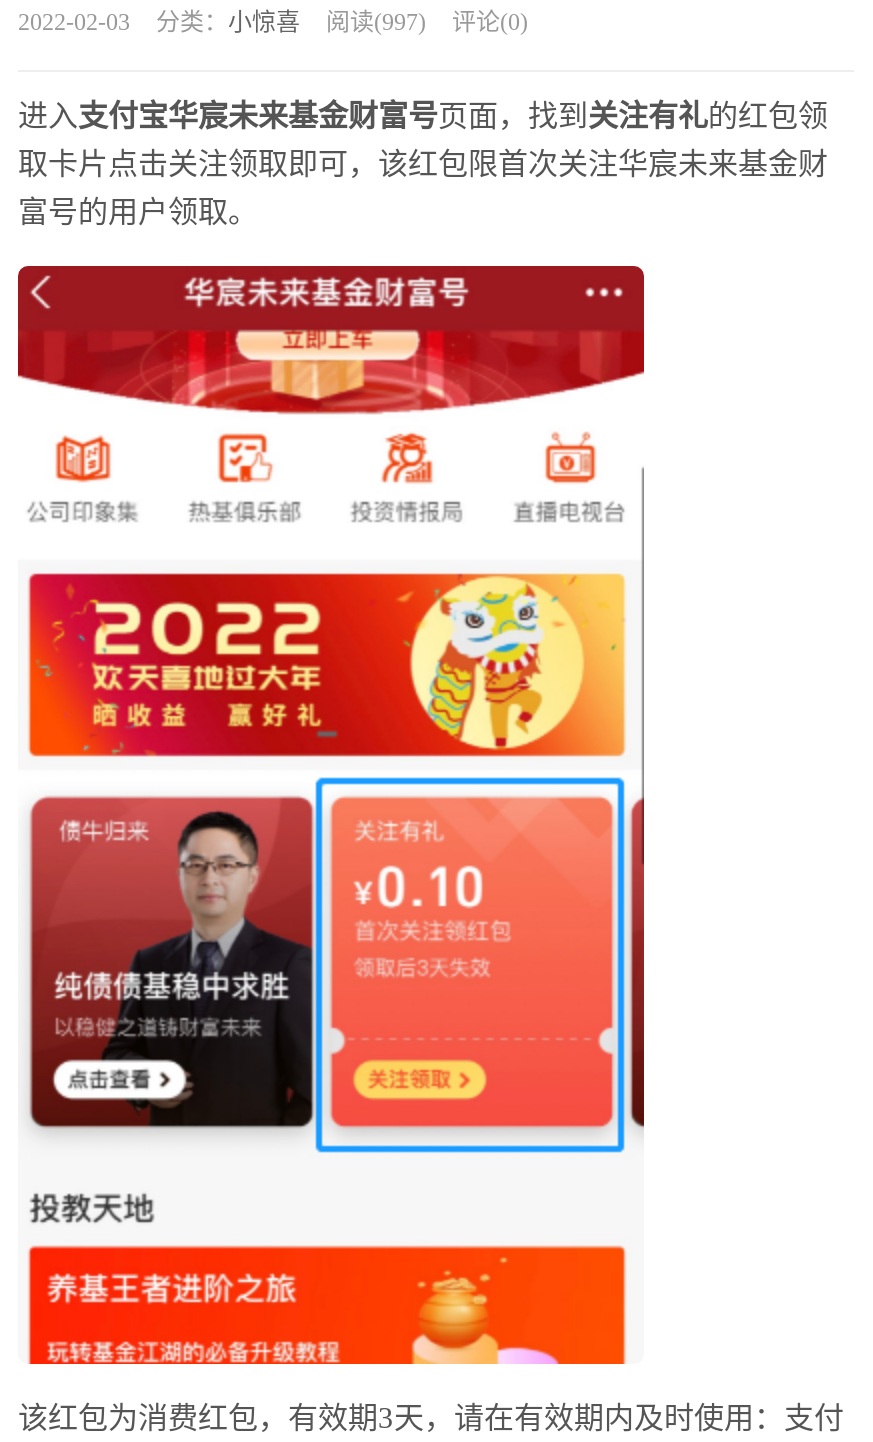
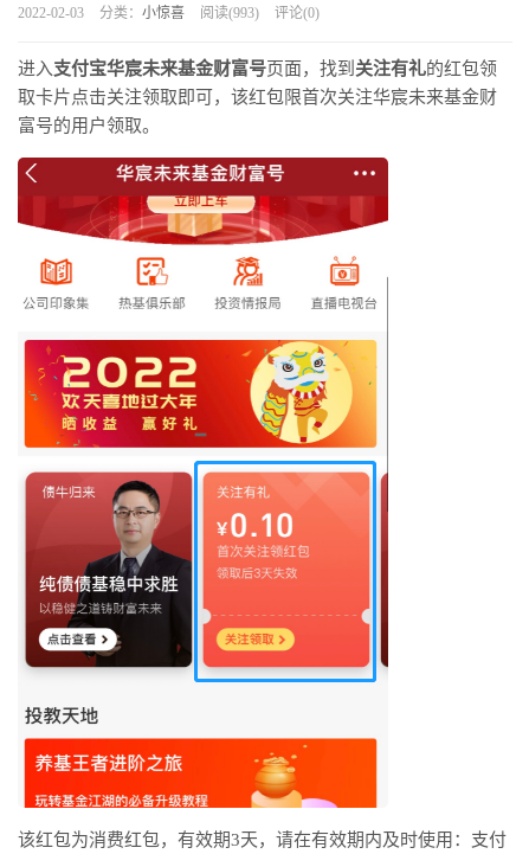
- 2022-02-03 分类：小惊喜 阅读(997) 评论(0)
+ 2022-02-03 分类：小惊喜 阅读(993) 评论(0)
